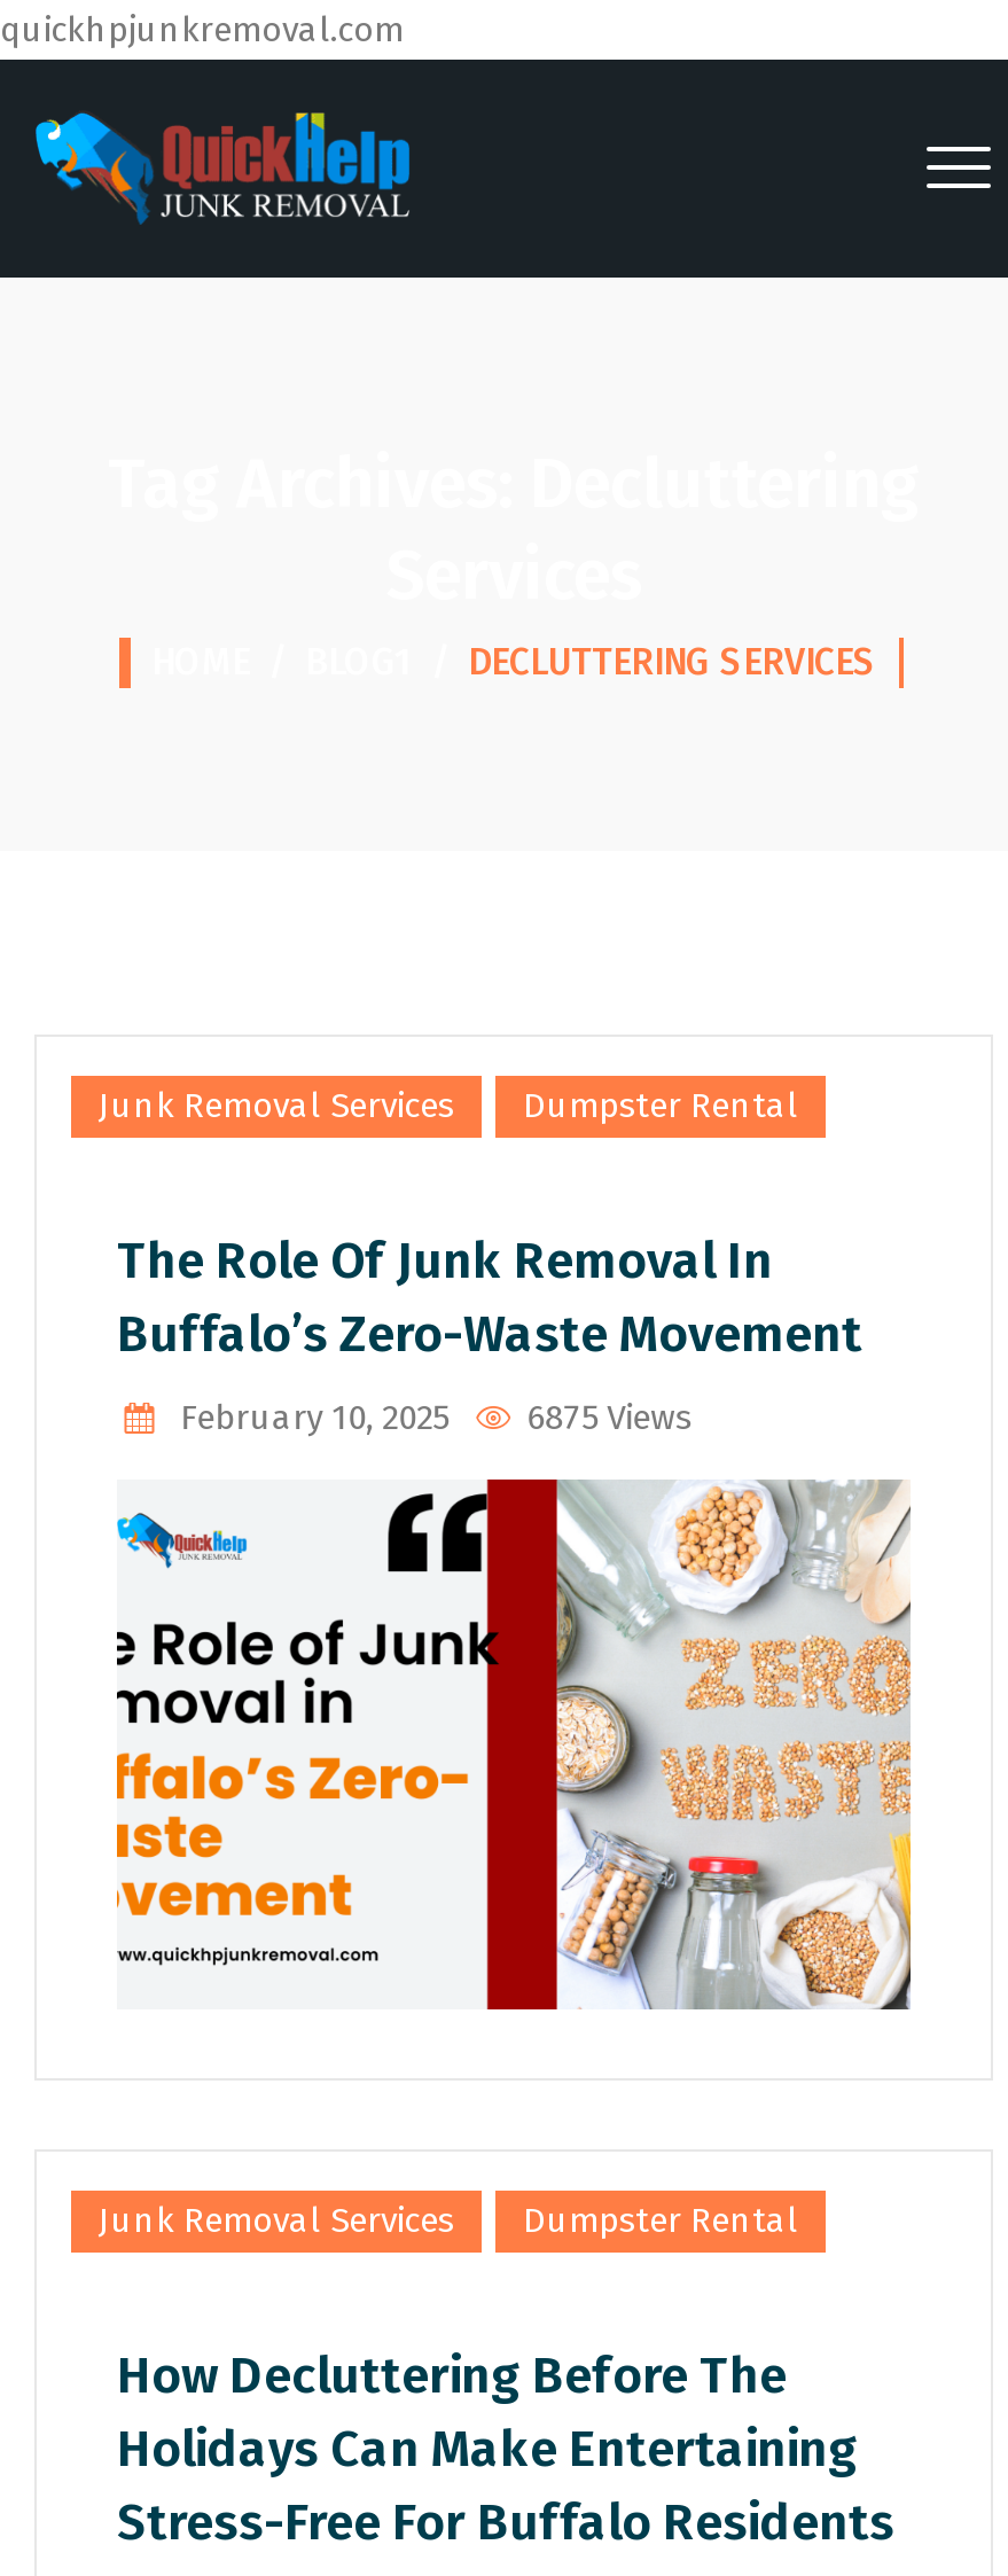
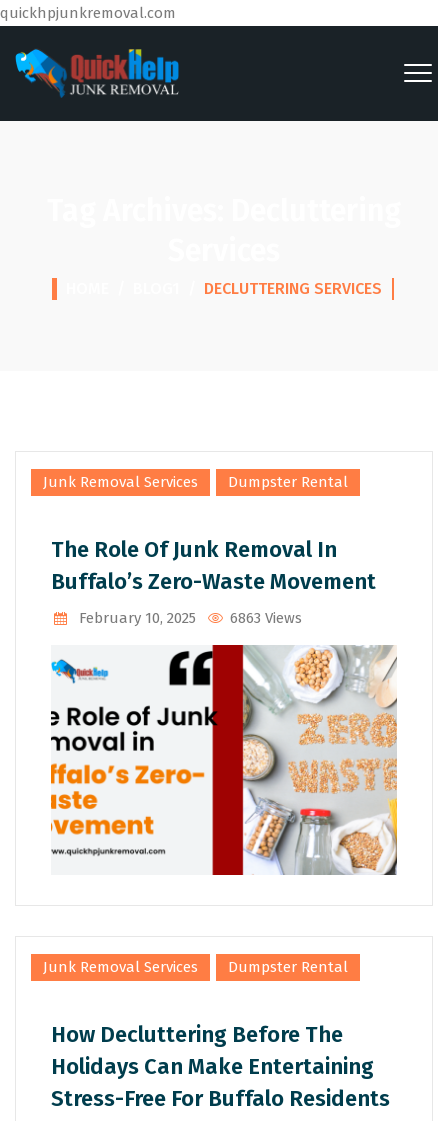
- February 10, 2025 6875 Views
+ February 10, 2025 6863 Views
